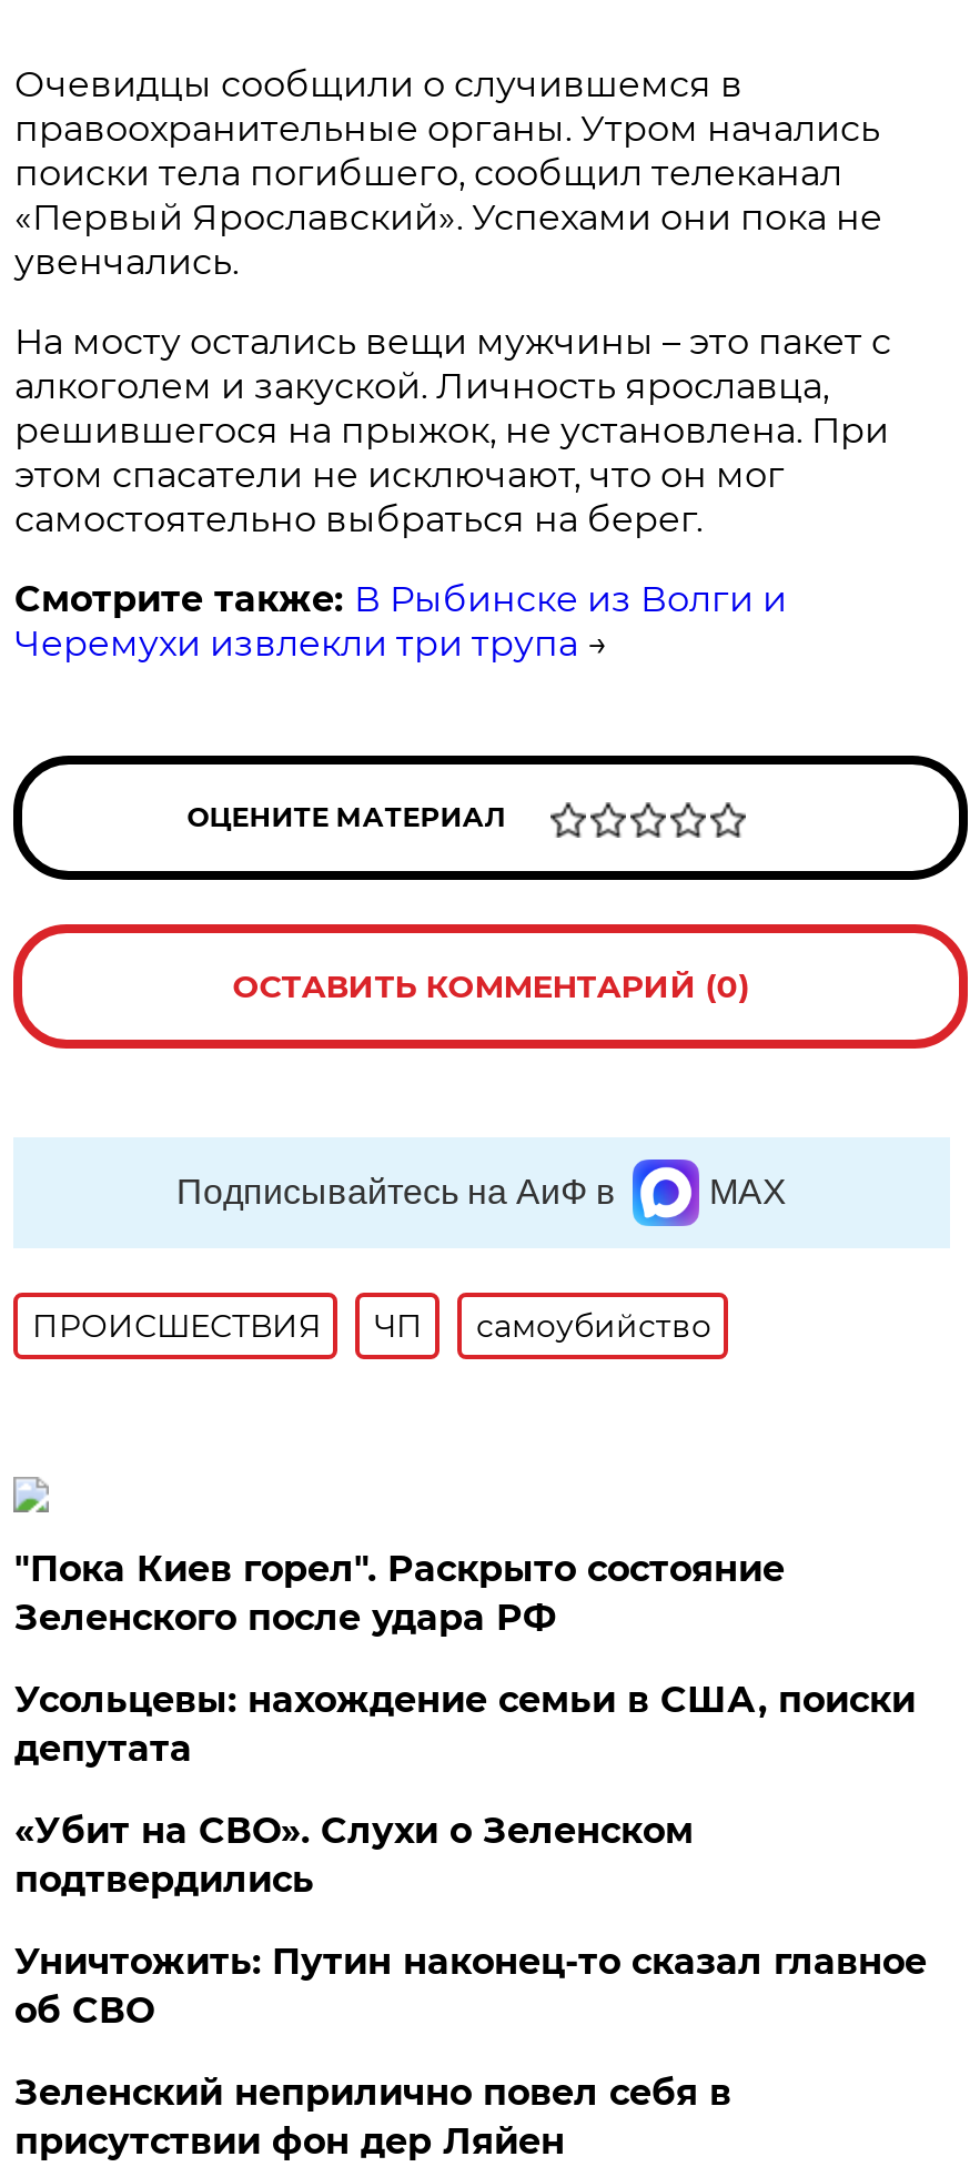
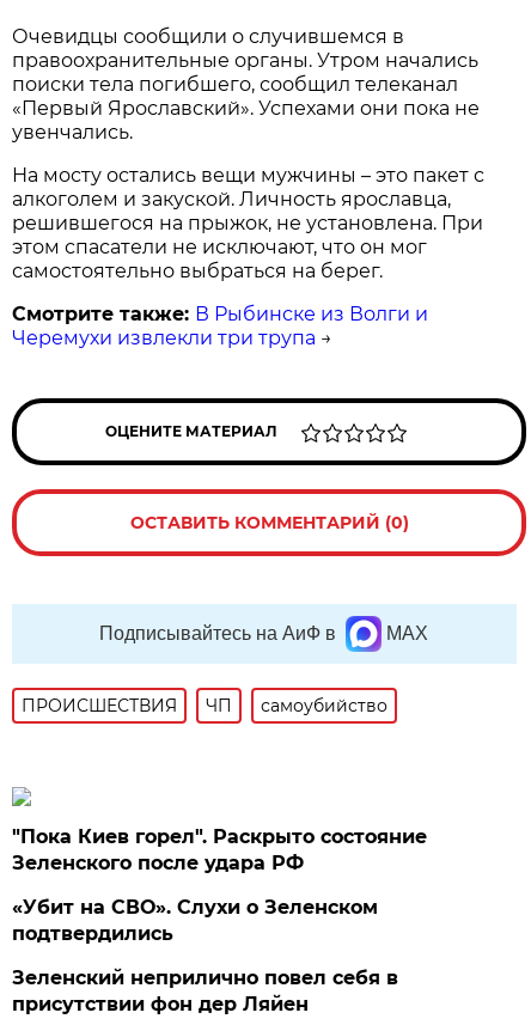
- Усольцевы: нахождение семьи в США, поиски
- депутата

- Уничтожить: Путин наконец-то сказал главное
- об СВО
